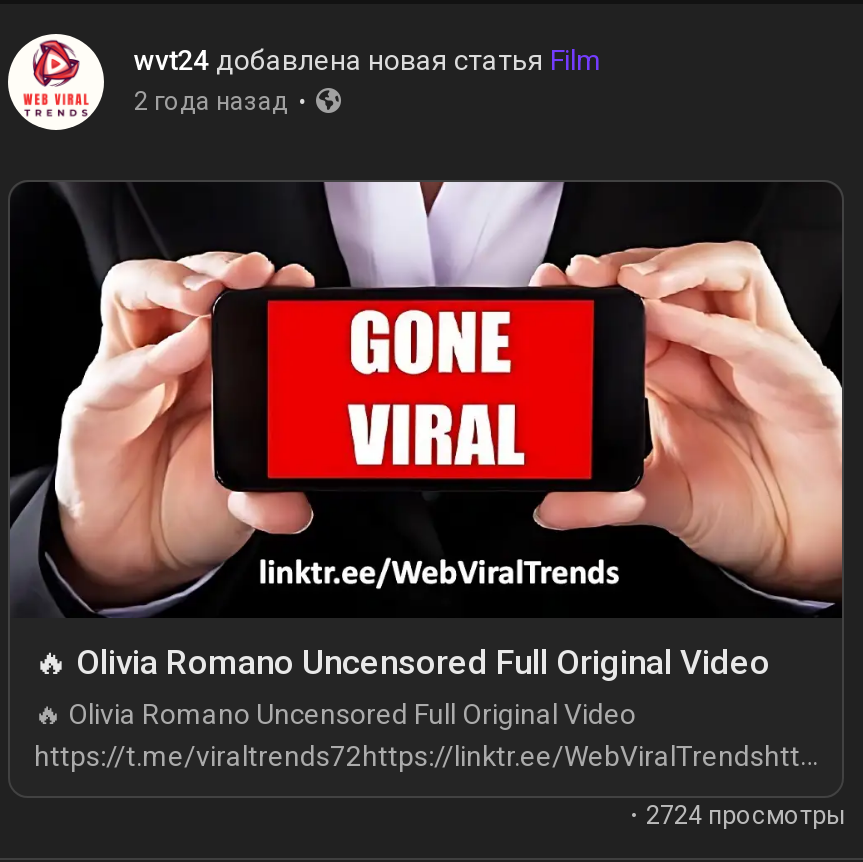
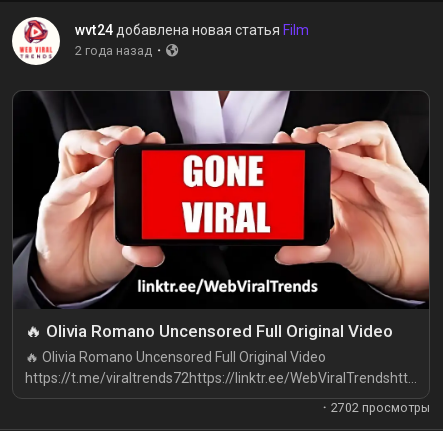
- · 2724 просмотры
+ · 2702 просмотры
